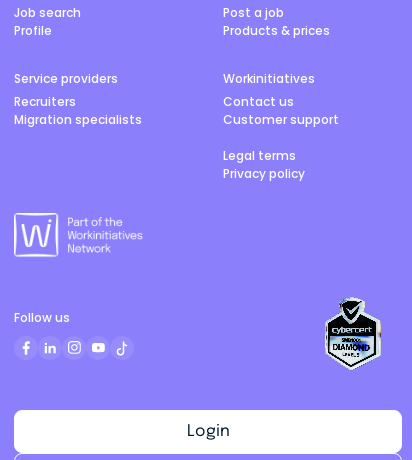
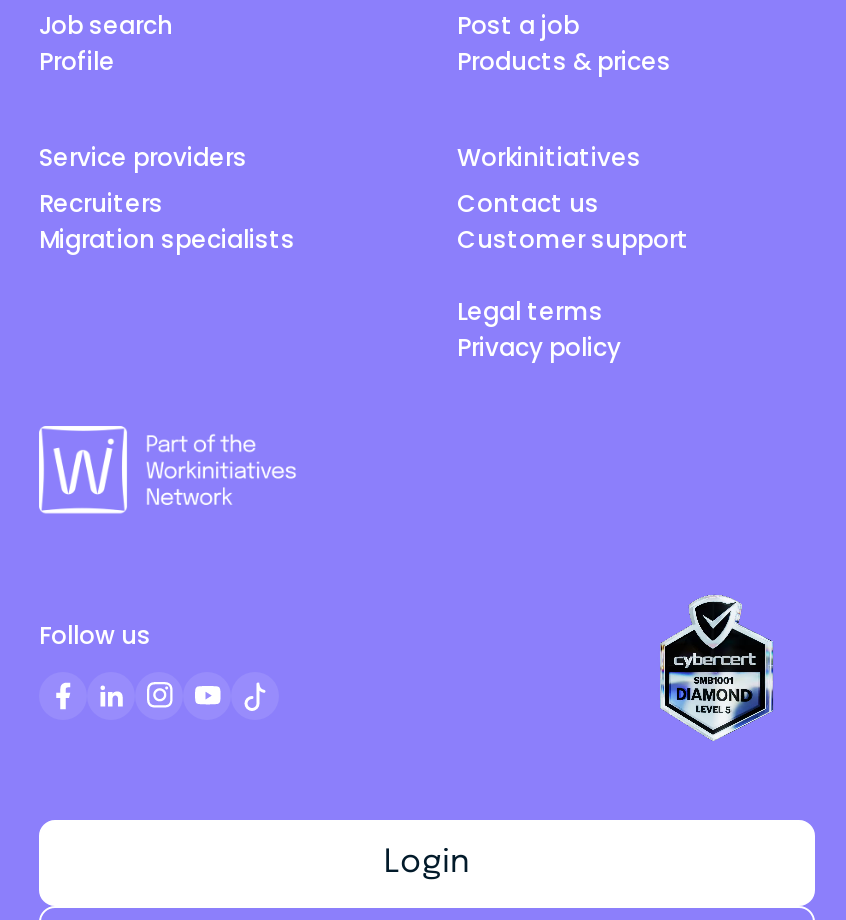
- [image]
+ [image]
